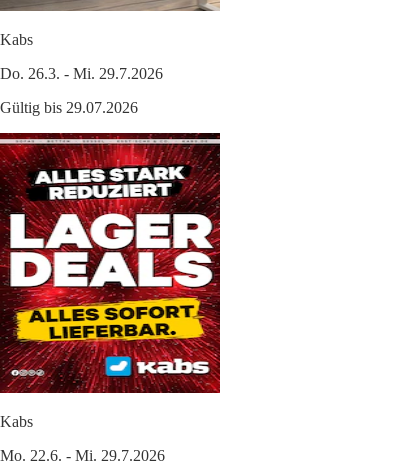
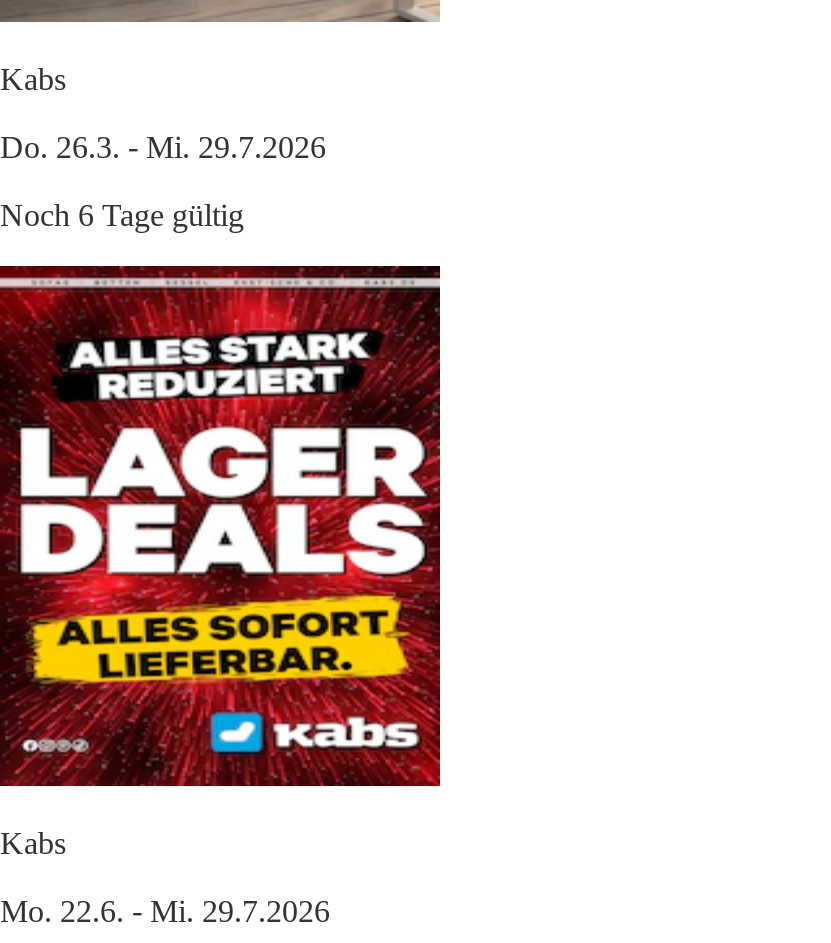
- Gültig bis 29.07.2026
+ Noch 6 Tage gültig
